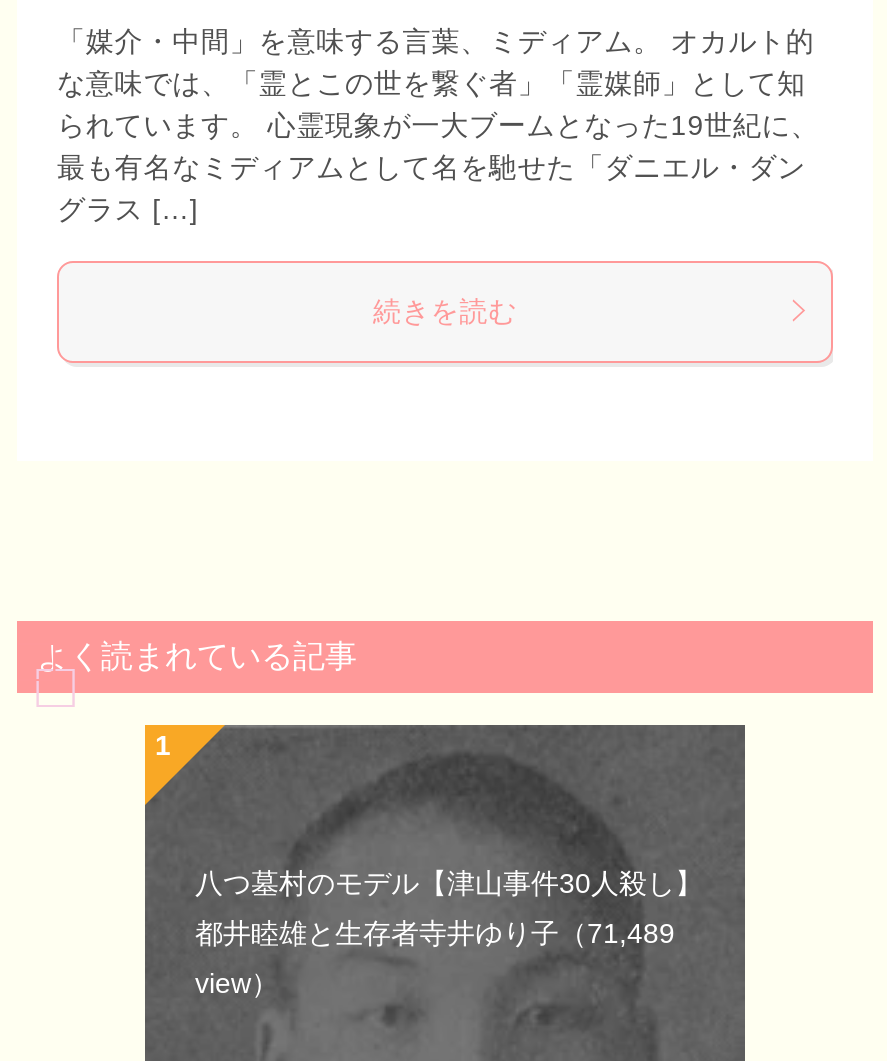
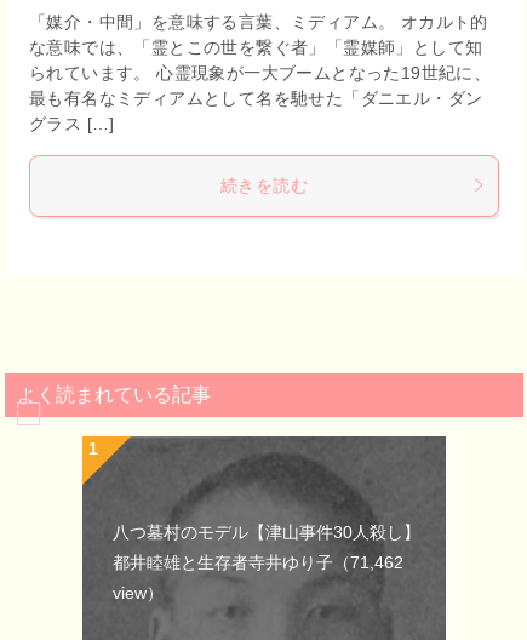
- 都井睦雄と生存者寺井ゆり子（71,489
+ 都井睦雄と生存者寺井ゆり子（71,462
